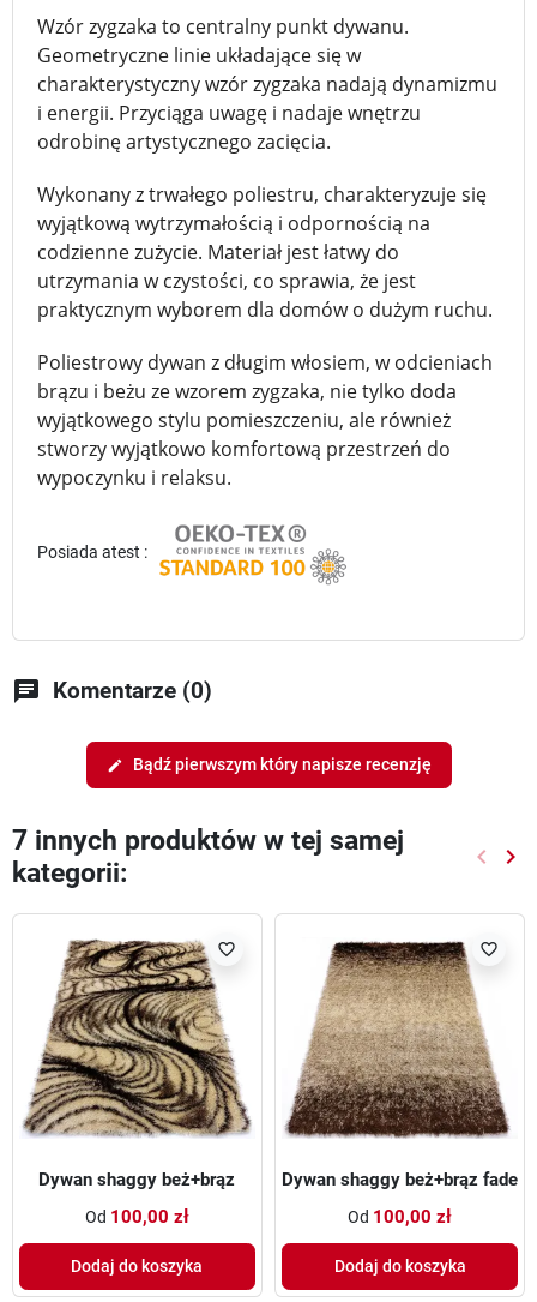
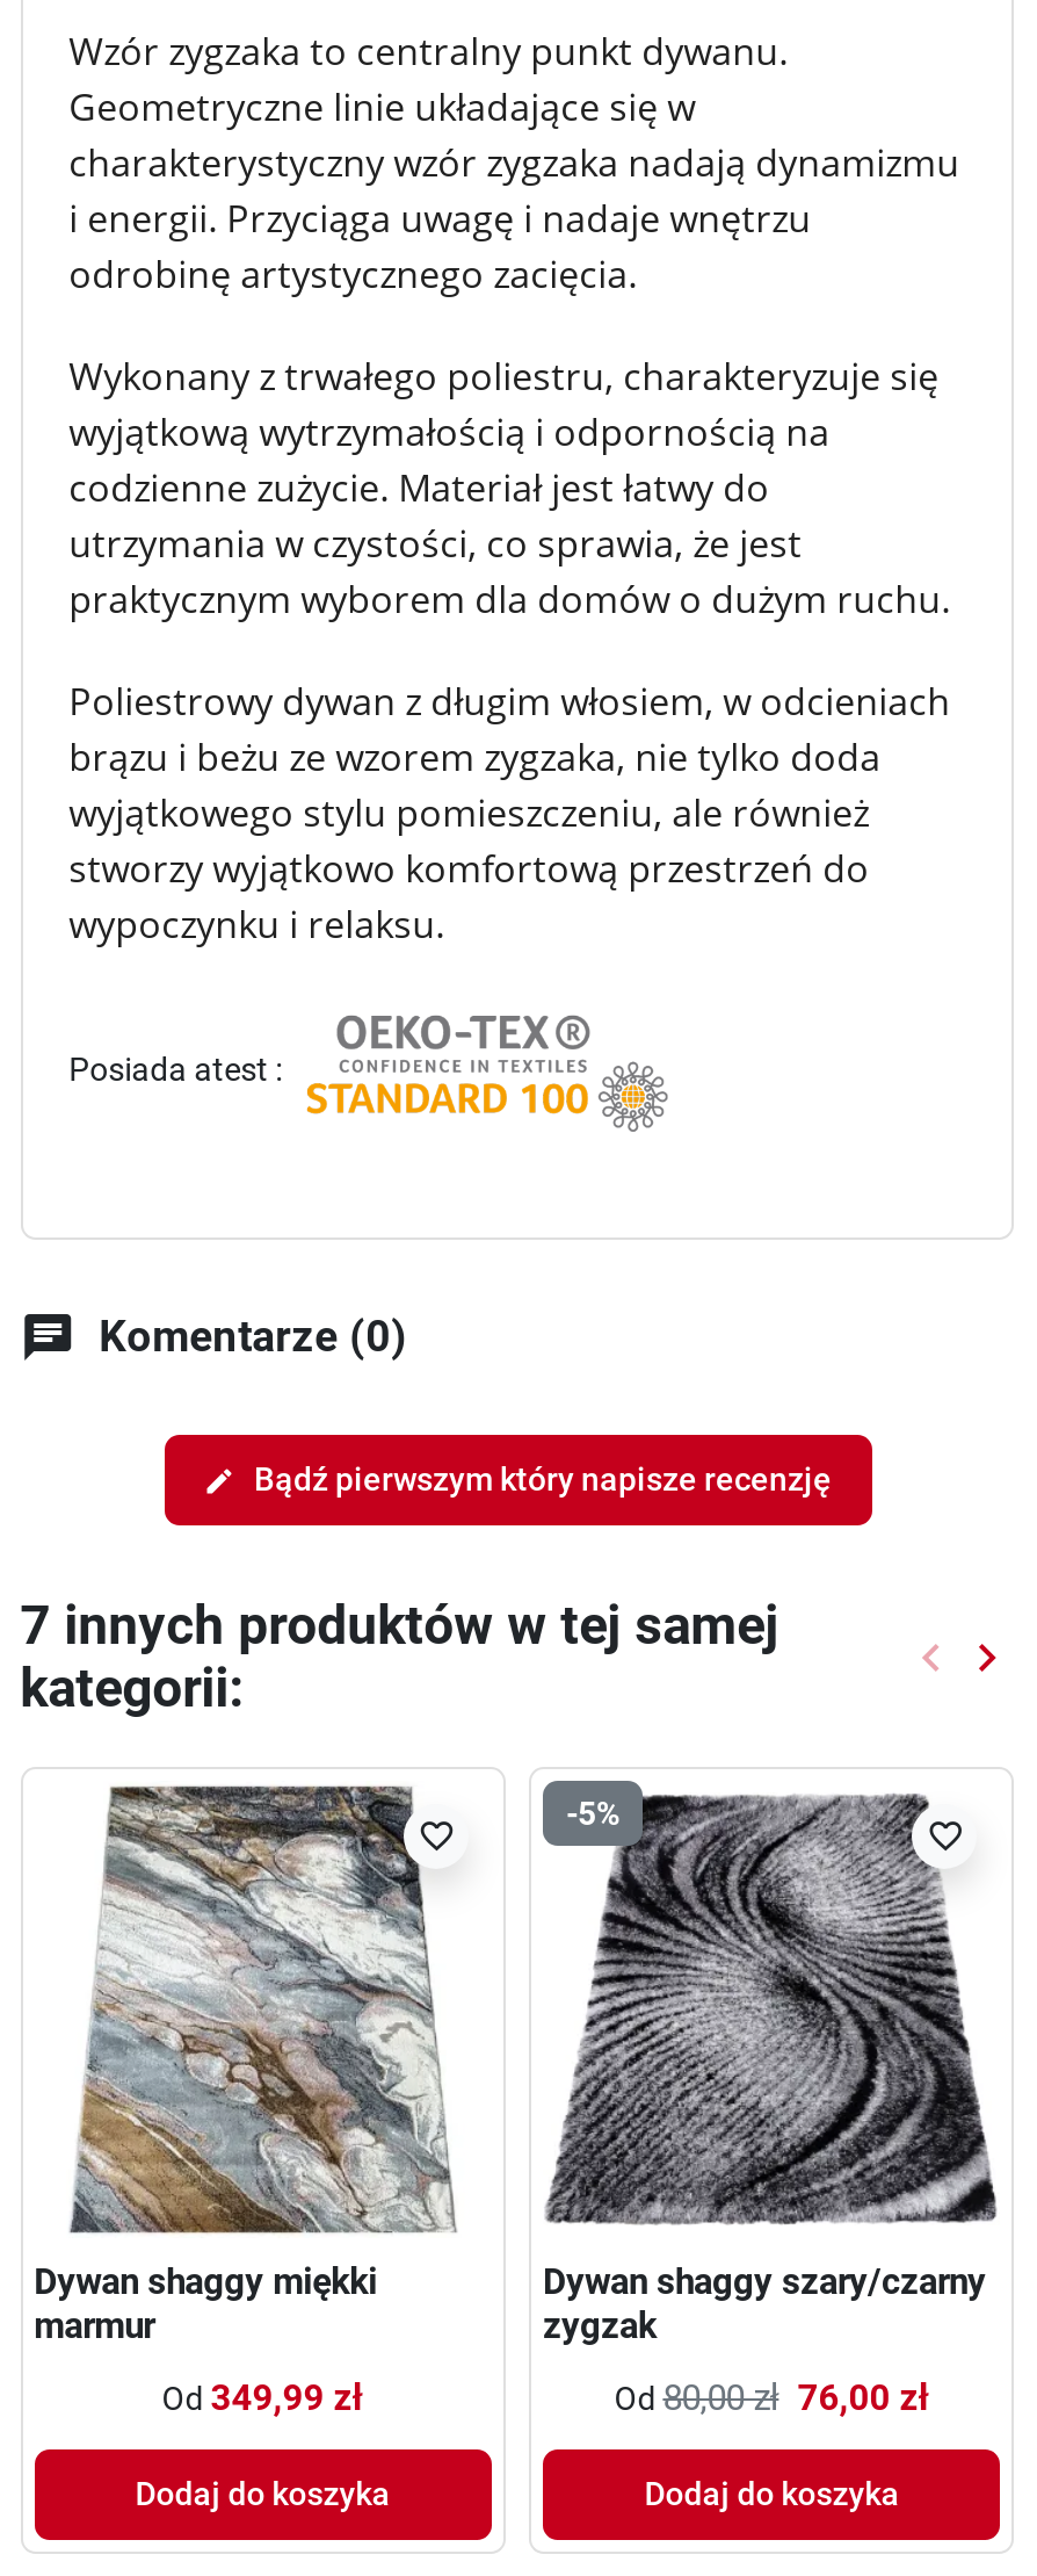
+ -5%

- [image]
- Dywan shaggy beż+brąz
+ [image]
+ Dywan shaggy miękki
+ marmur

- [image]
- Dywan shaggy beż+brąz fade
+ [image]
+ Dywan shaggy szary/czarny
+ zygzak

- Od 100,00 zł
+ Od 349,99 zł

- Od 100,00 zł
+ Od 80,00 zł 76,00 zł
